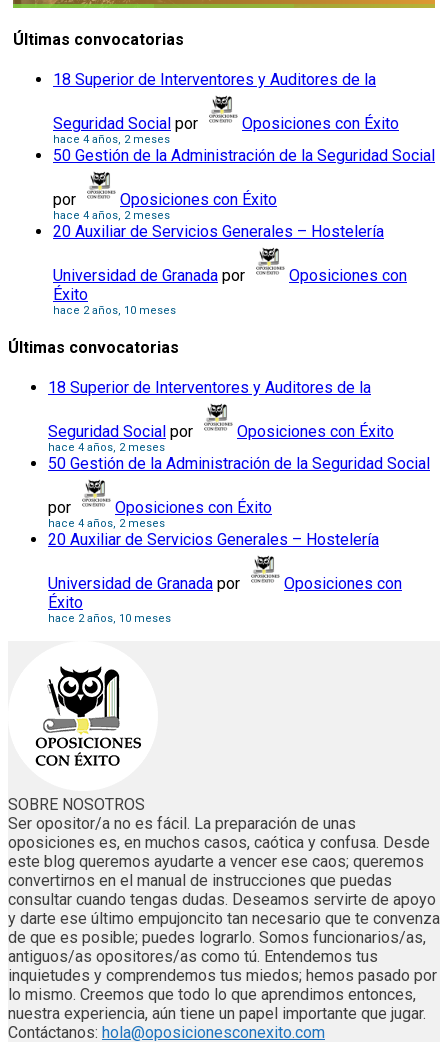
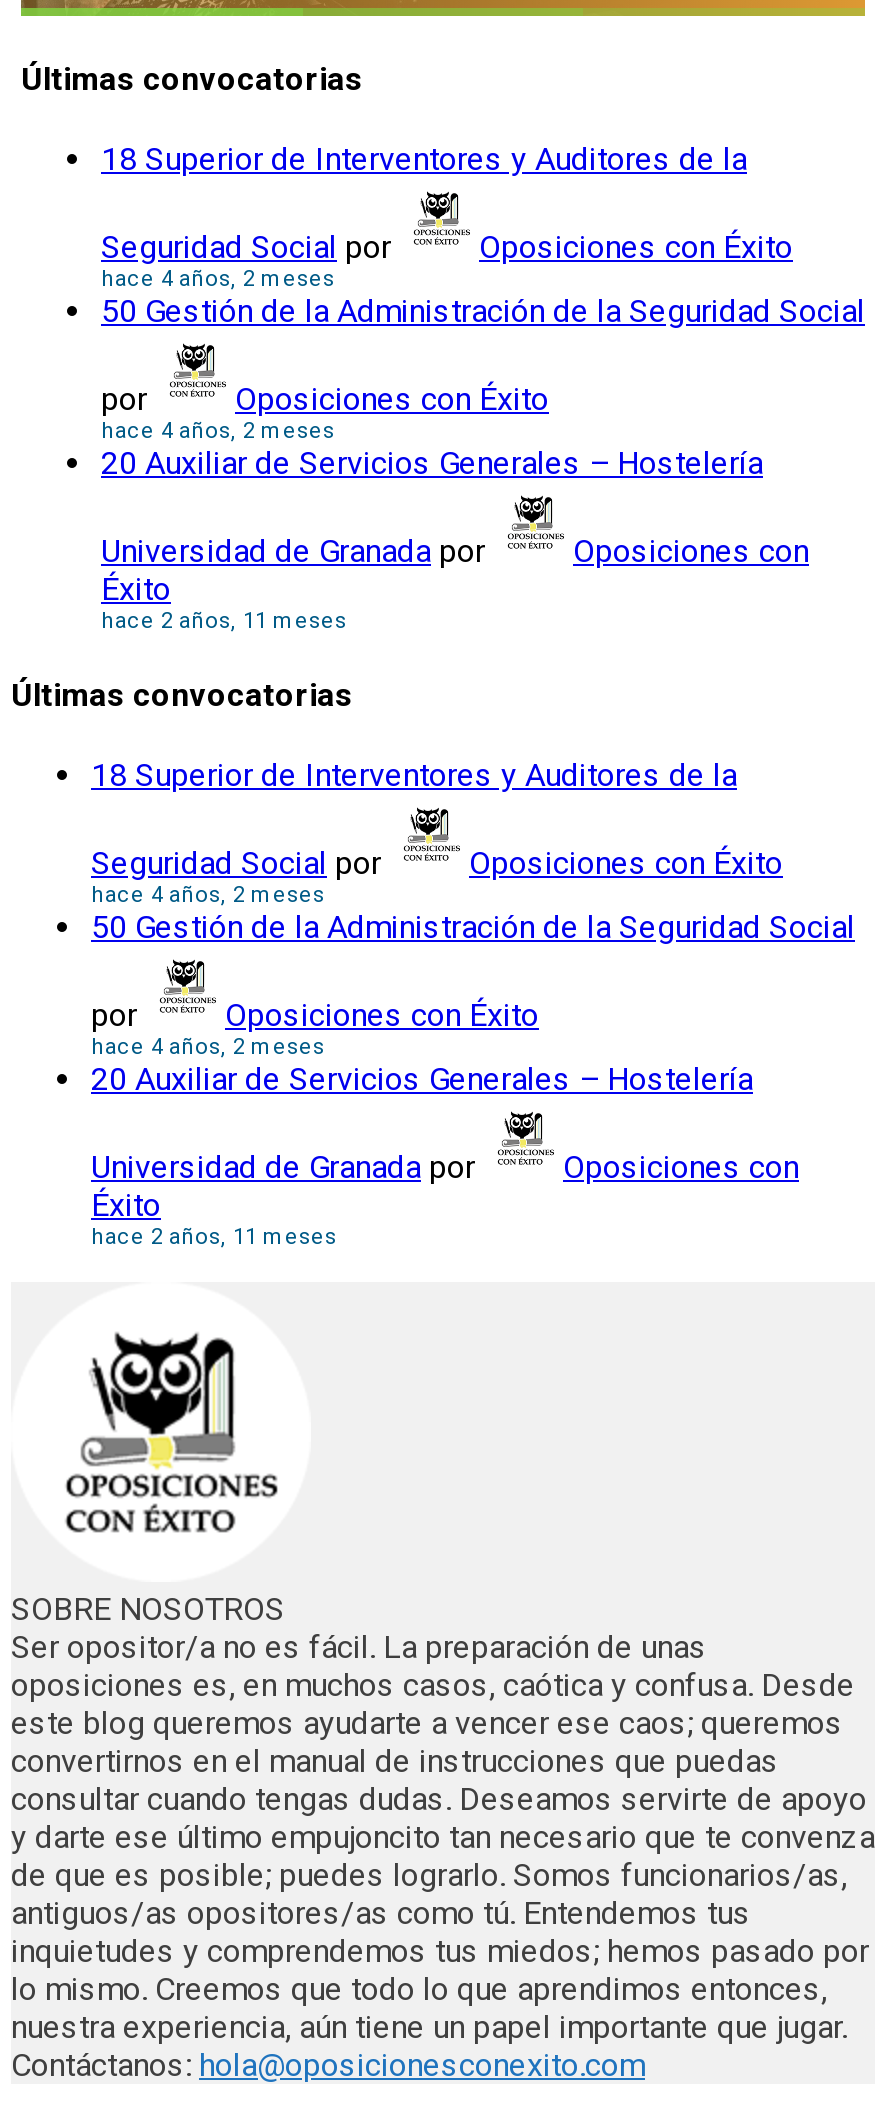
- hace 2 años, 10 meses
+ hace 2 años, 11 meses

- hace 2 años, 10 meses
+ hace 2 años, 11 meses
